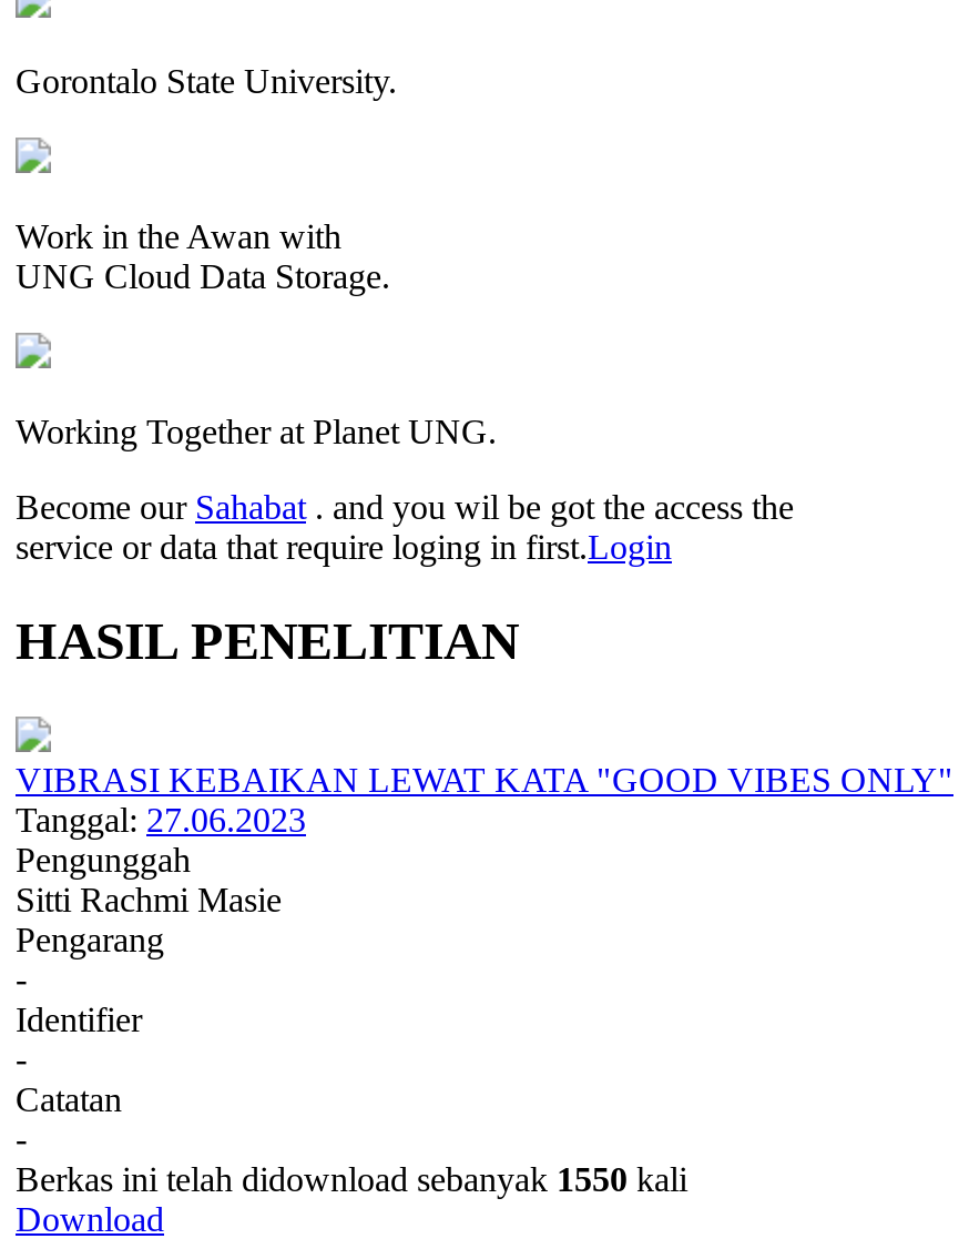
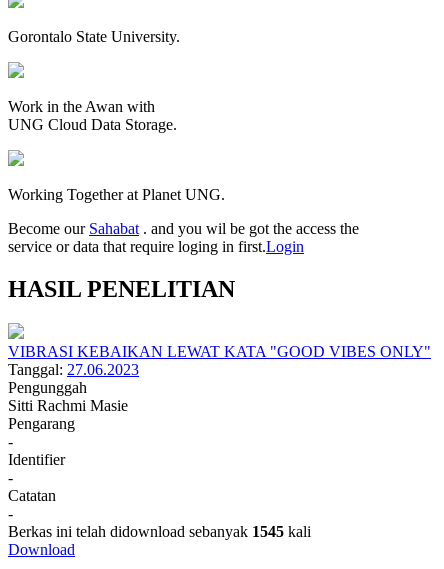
- Berkas ini telah didownload sebanyak 1550 kali
+ Berkas ini telah didownload sebanyak 1545 kali
